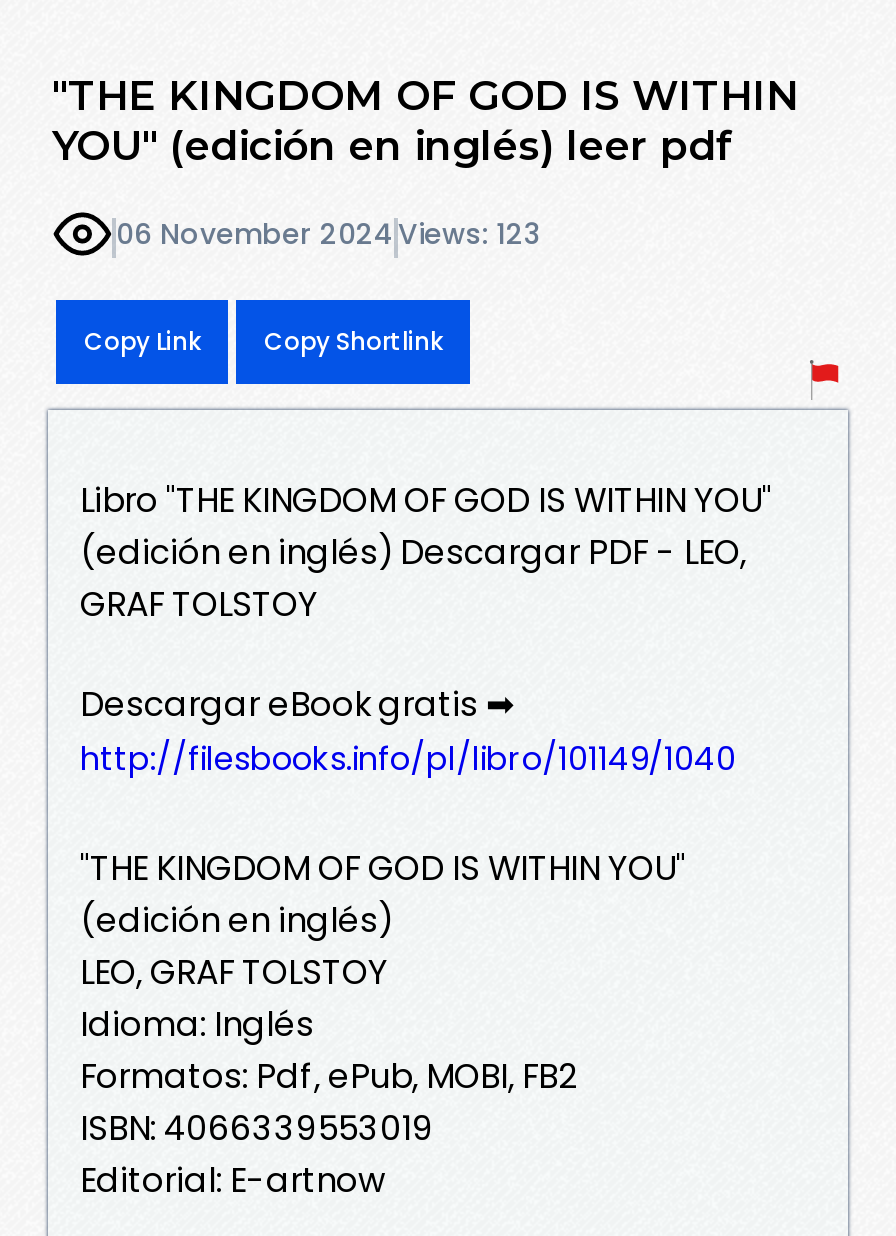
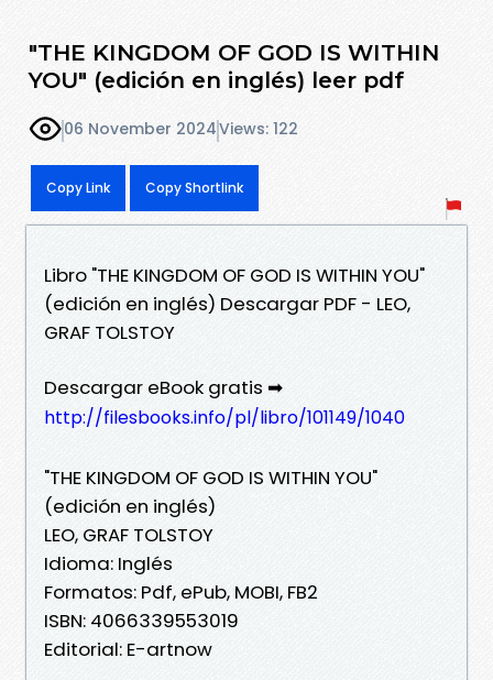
- 06 November 2024 Views: 123
+ 06 November 2024 Views: 122
